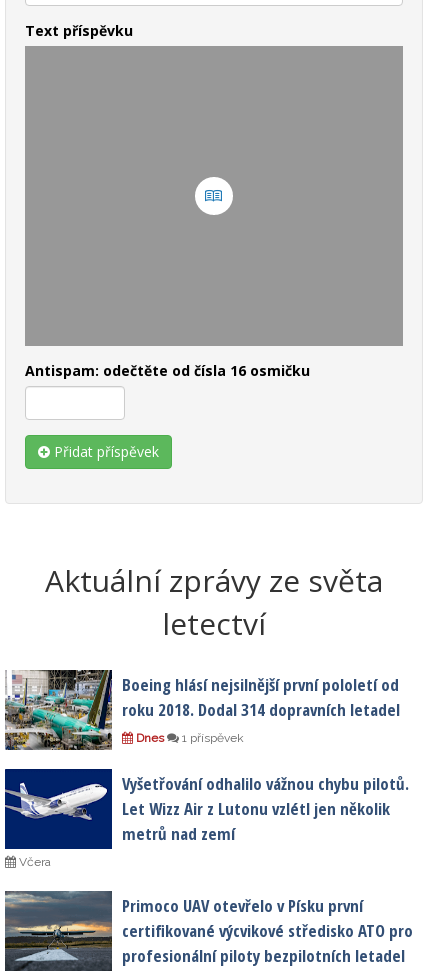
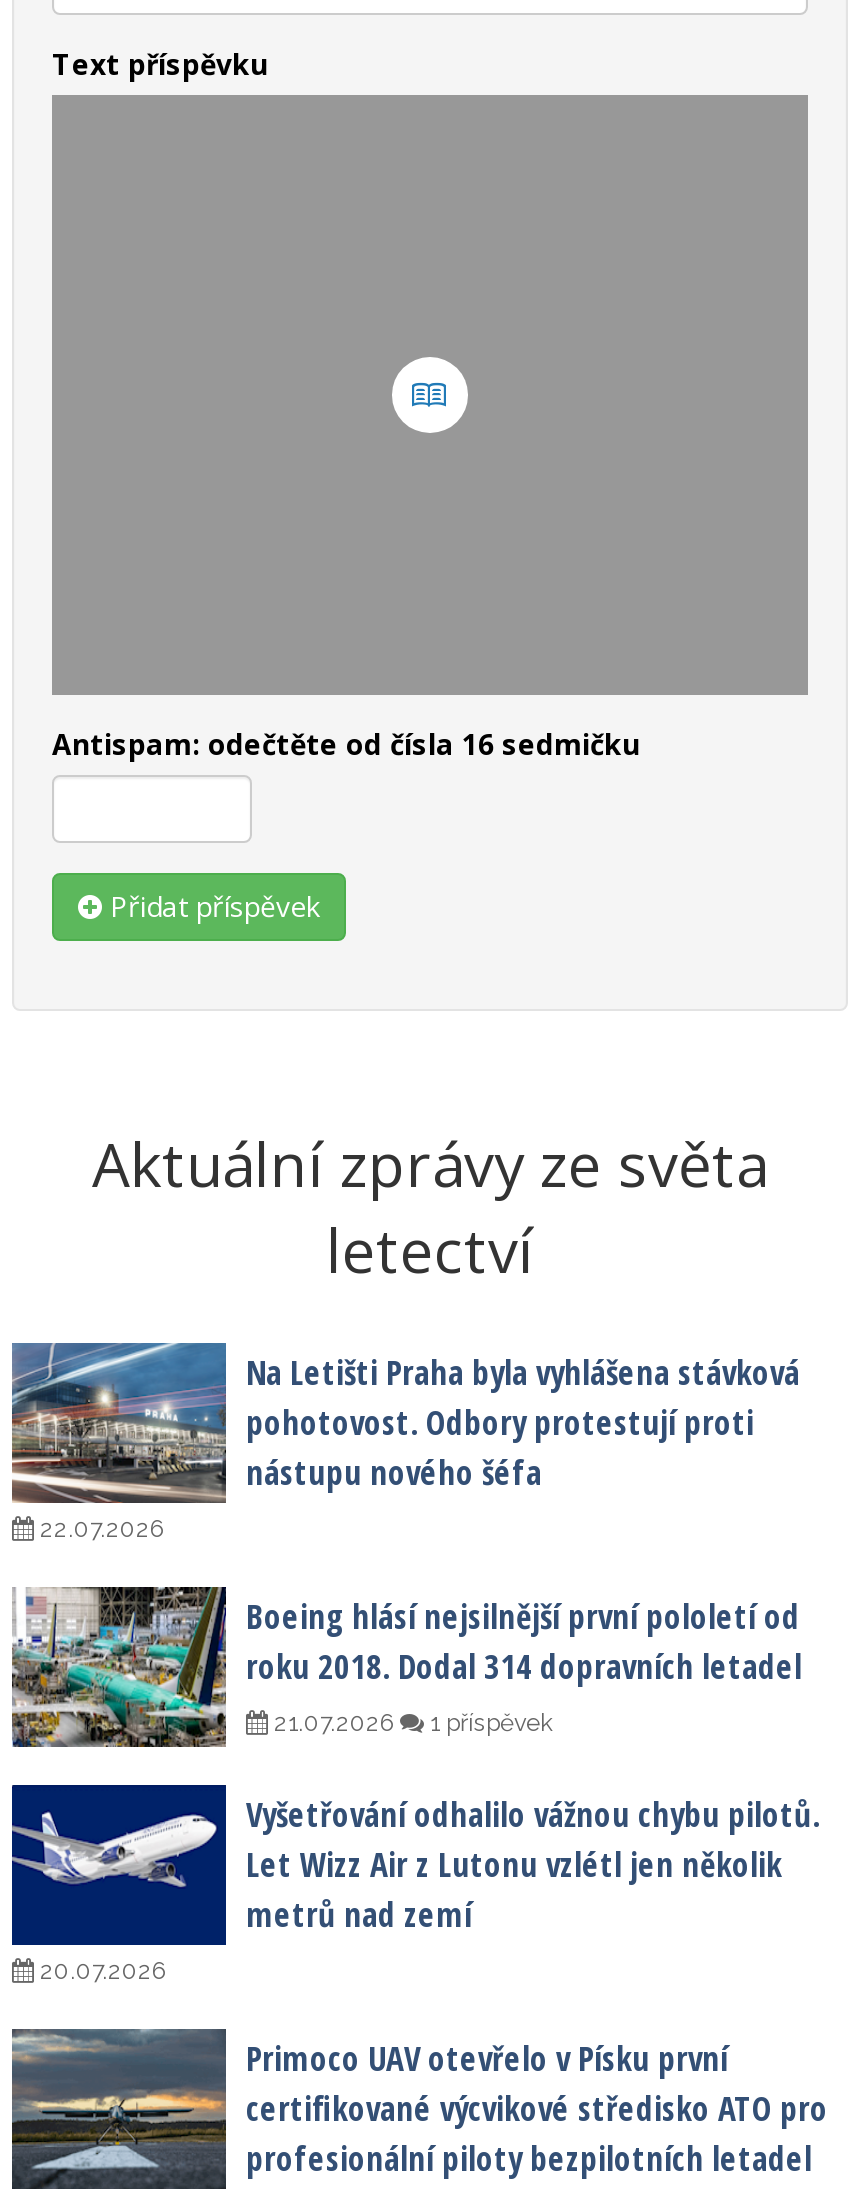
- Antispam: odečtěte od čísla 16 osmičku
+ Antispam: odečtěte od čísla 16 sedmičku

+ [image]
+ Na Letišti Praha byla vyhlášena stávková
+ pohotovost. Odbory protestují proti
+ nástupu nového šéfa
+ 22.07.2026

- Dnes
+ 21.07.2026

- Včera
+ 20.07.2026
